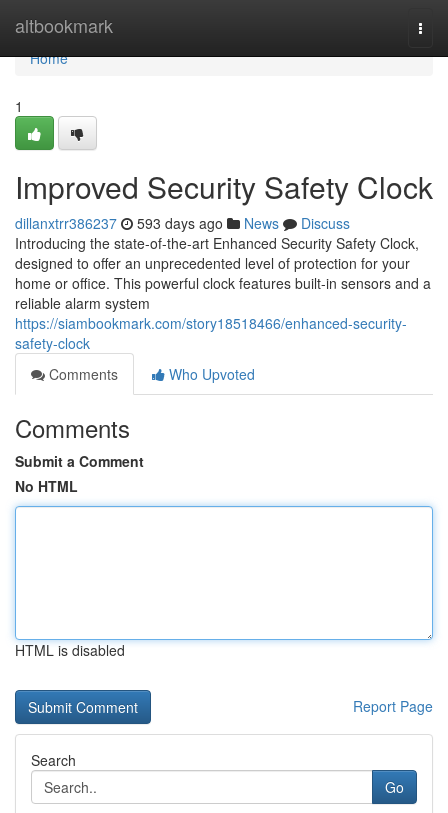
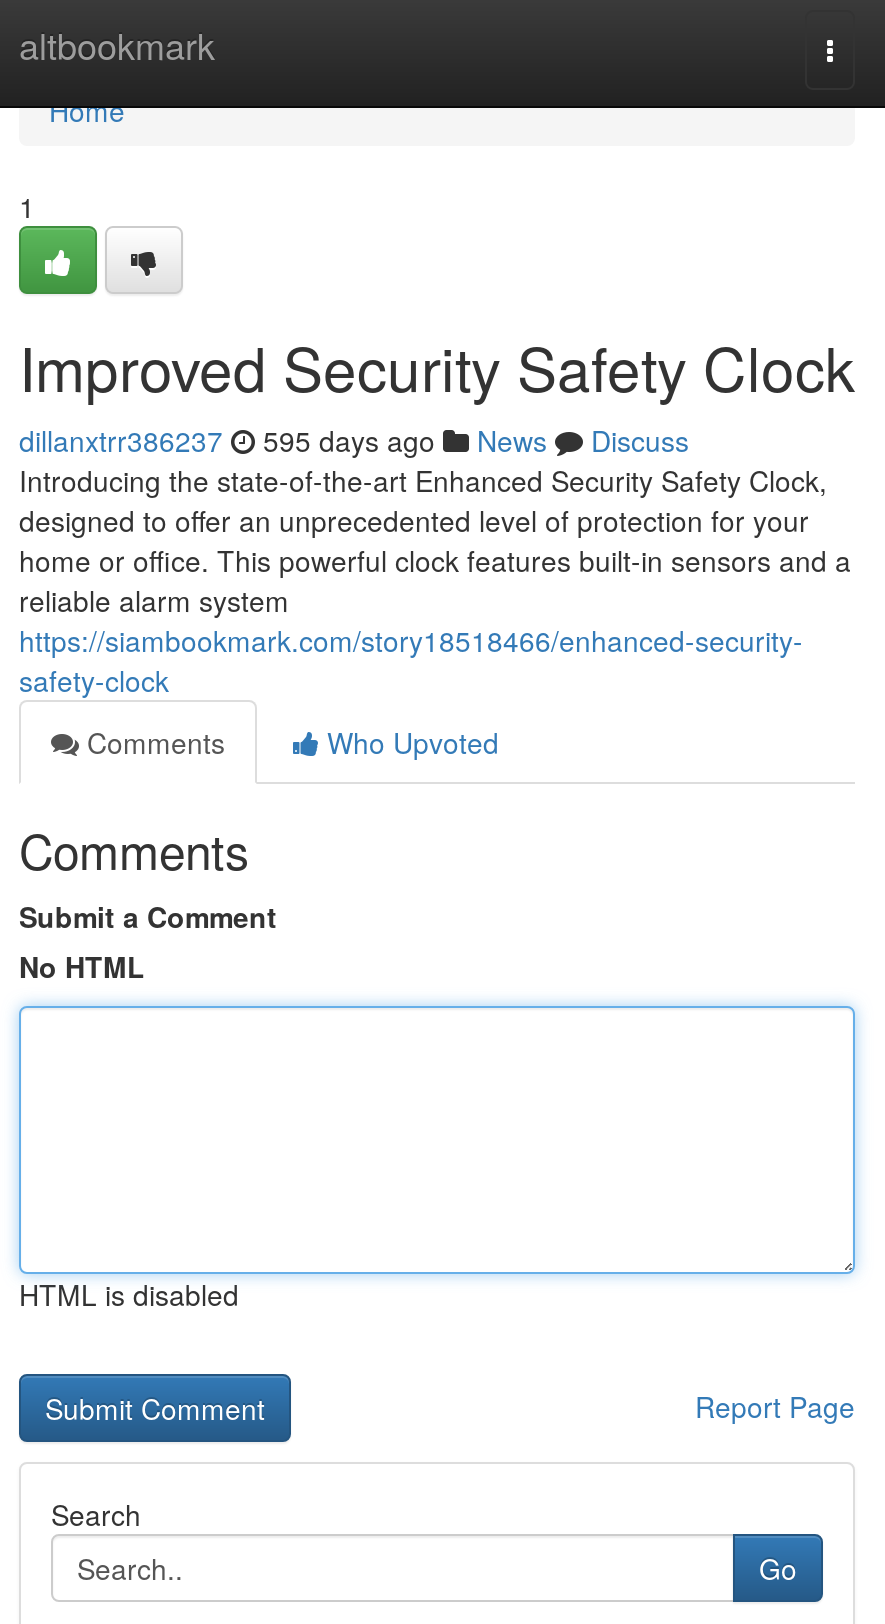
- dillanxtrr386237 593 days ago News Discuss
+ dillanxtrr386237 595 days ago News Discuss
